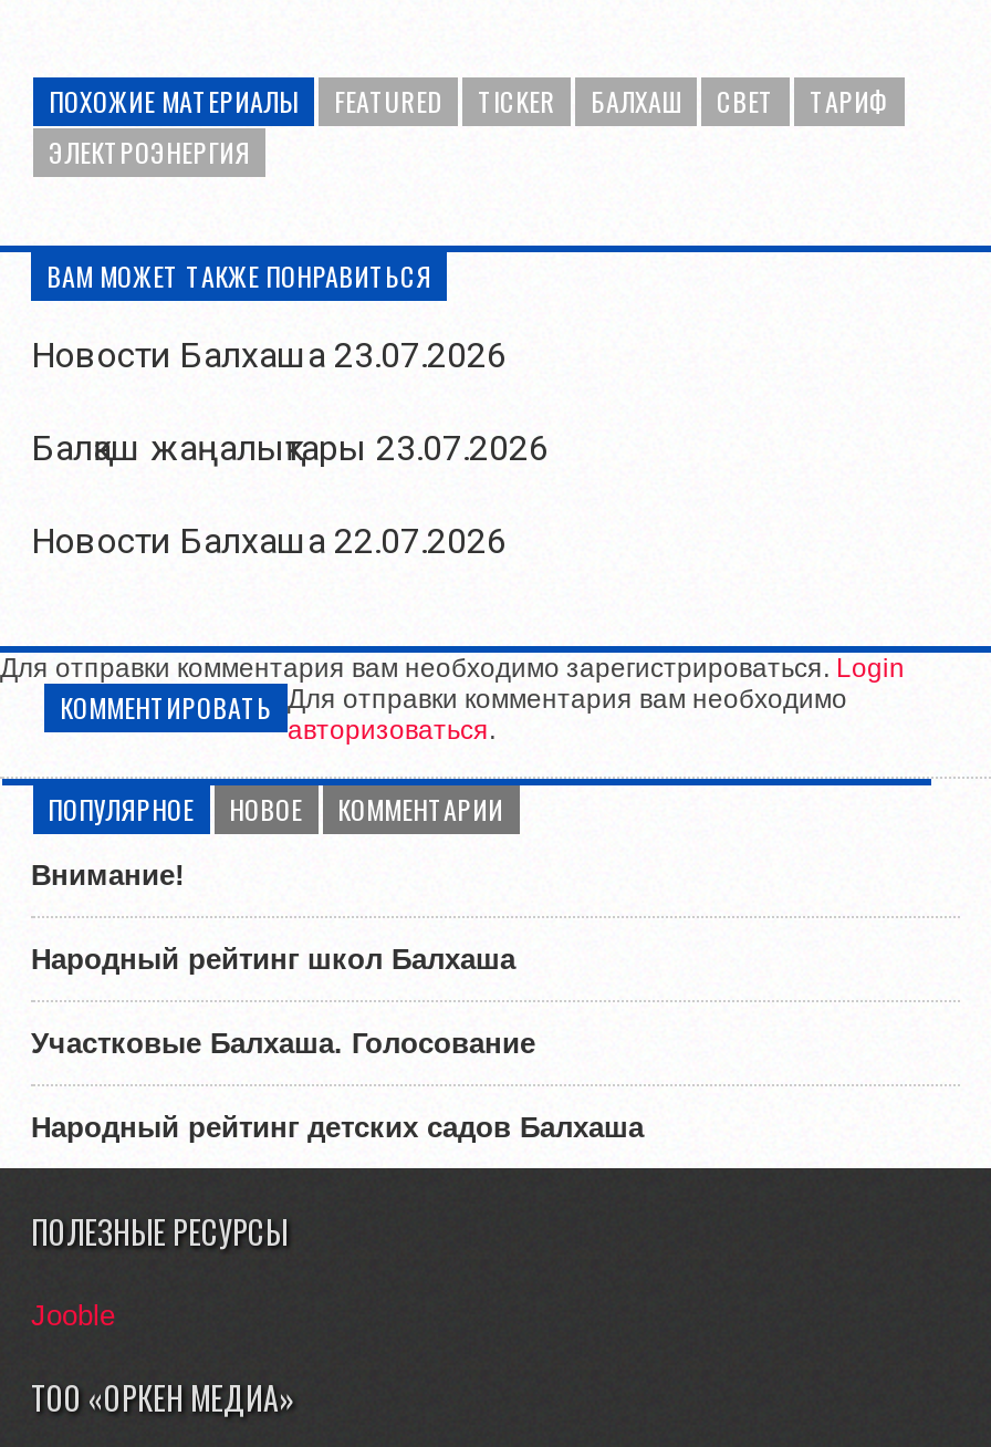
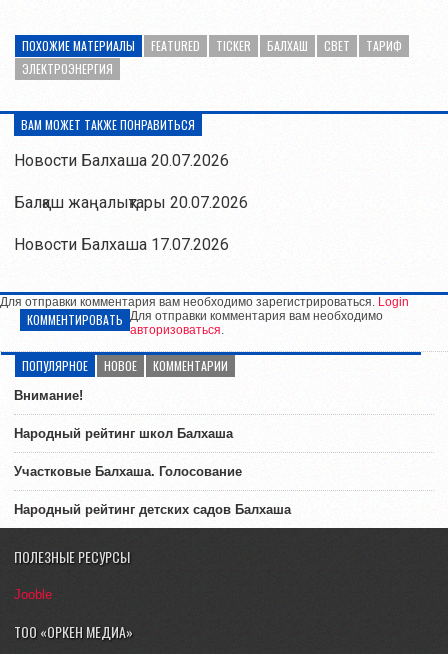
- Новости Балхаша 23.07.2026
+ Новости Балхаша 20.07.2026

- Балқаш жаңалықтары 23.07.2026
+ Балқаш жаңалықтары 20.07.2026

- Новости Балхаша 22.07.2026
+ Новости Балхаша 17.07.2026
